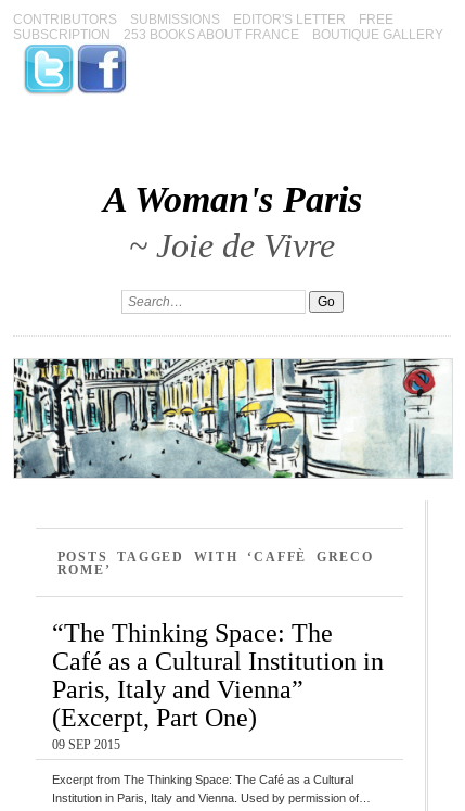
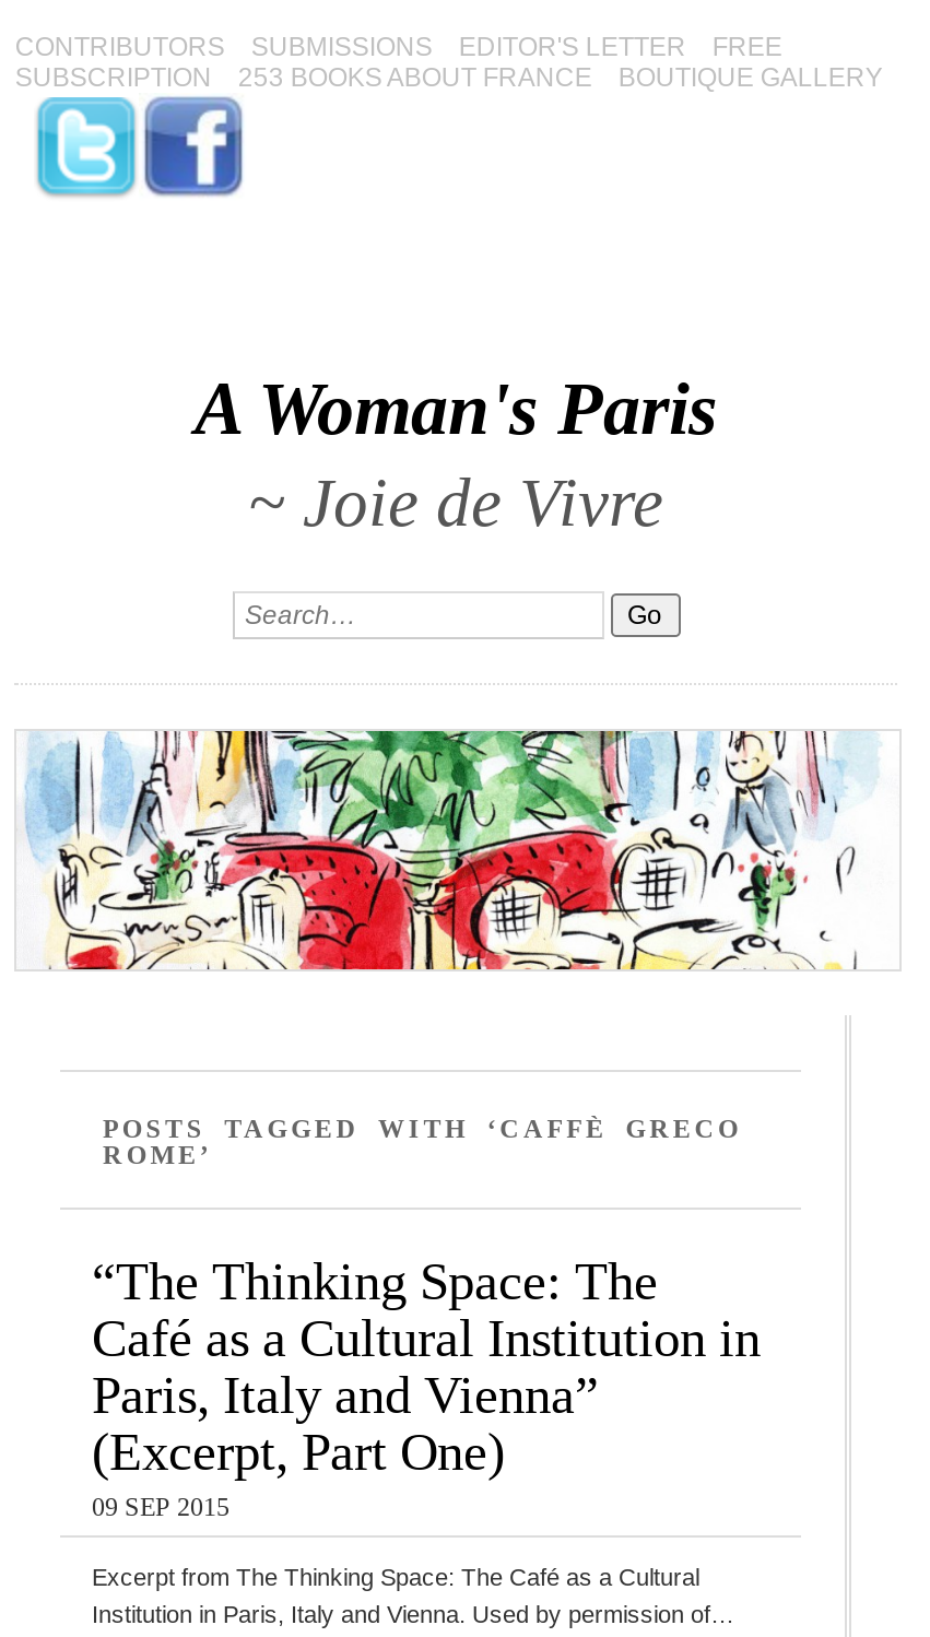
- [image]
+ [image]
